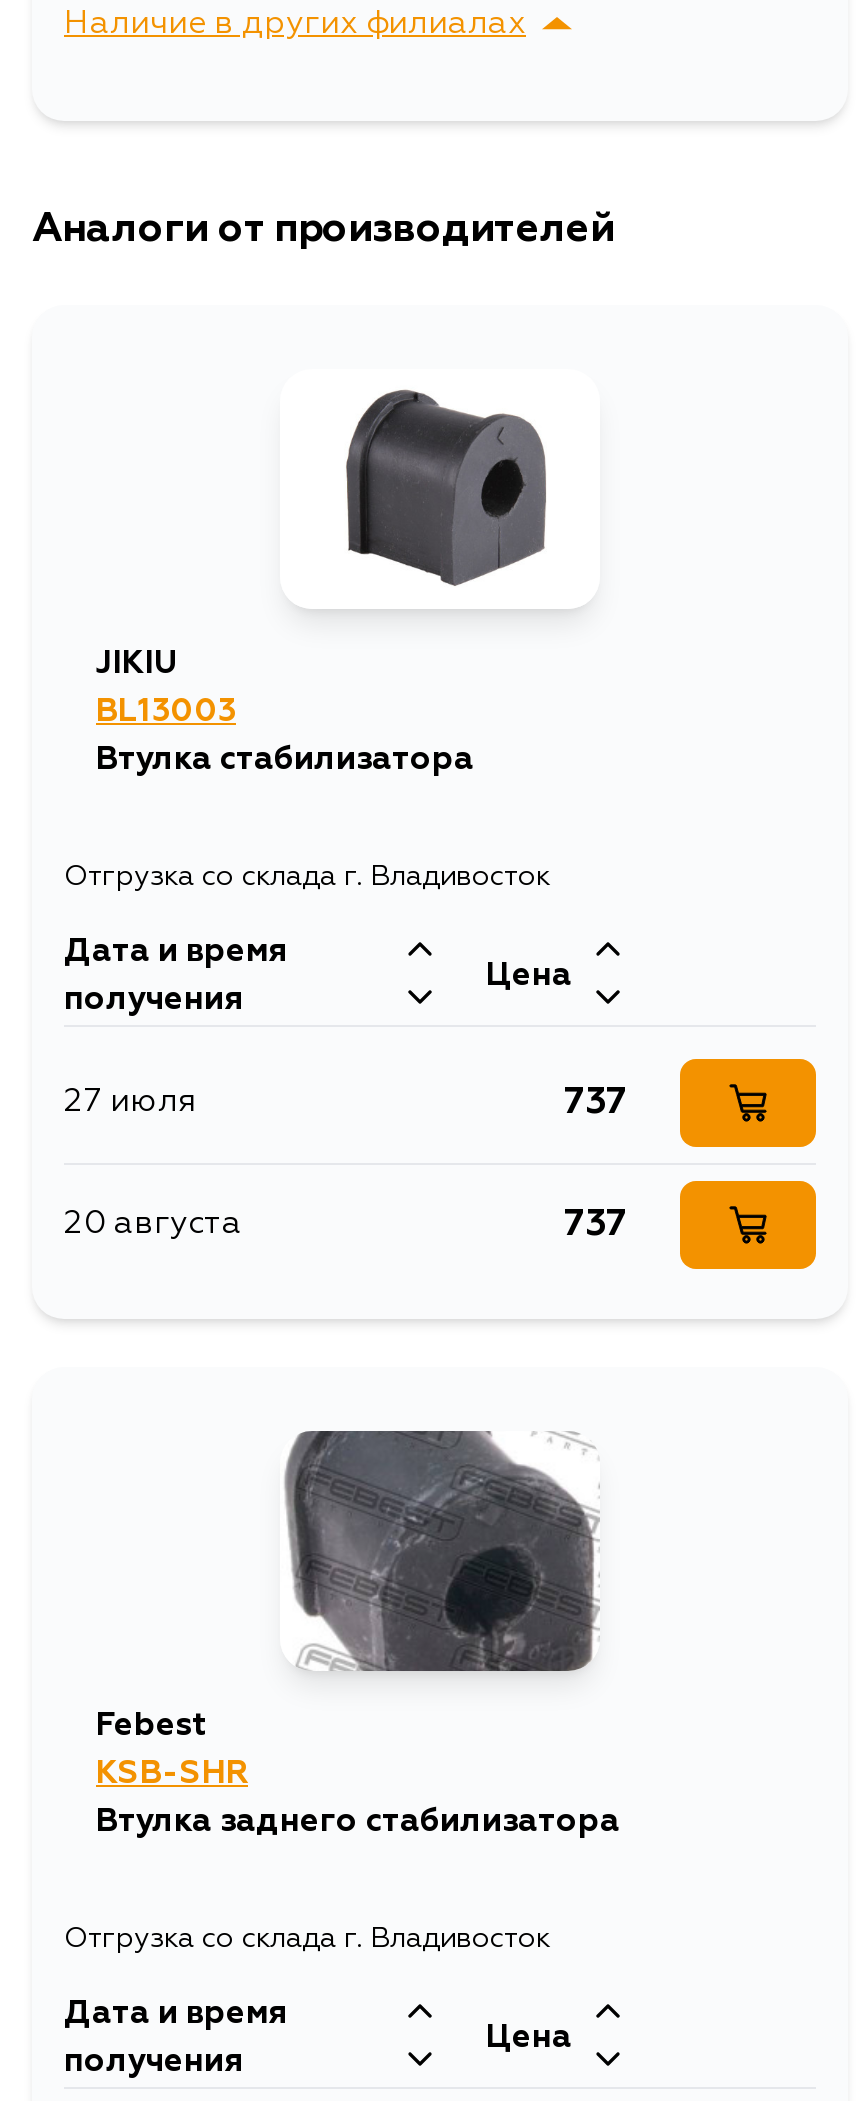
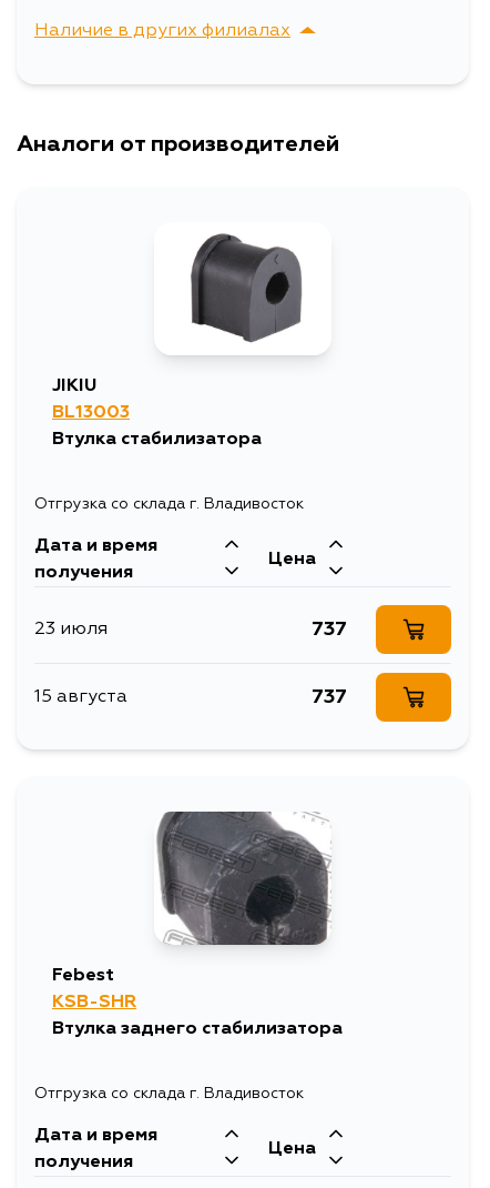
- 27 июля
+ 23 июля

- 20 августа
+ 15 августа
